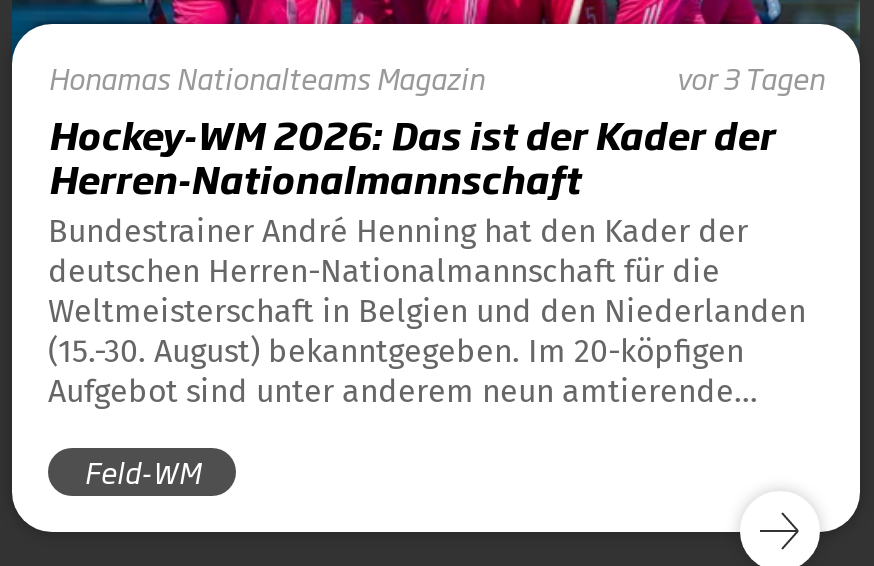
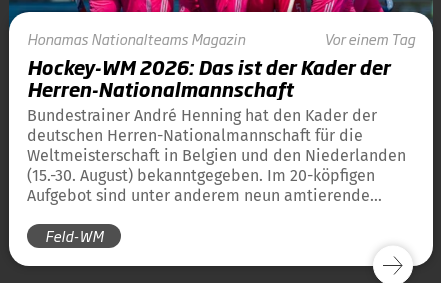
- vor 3 Tagen
+ Vor einem Tag
